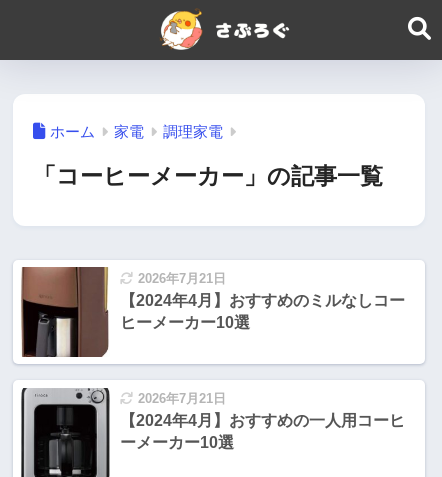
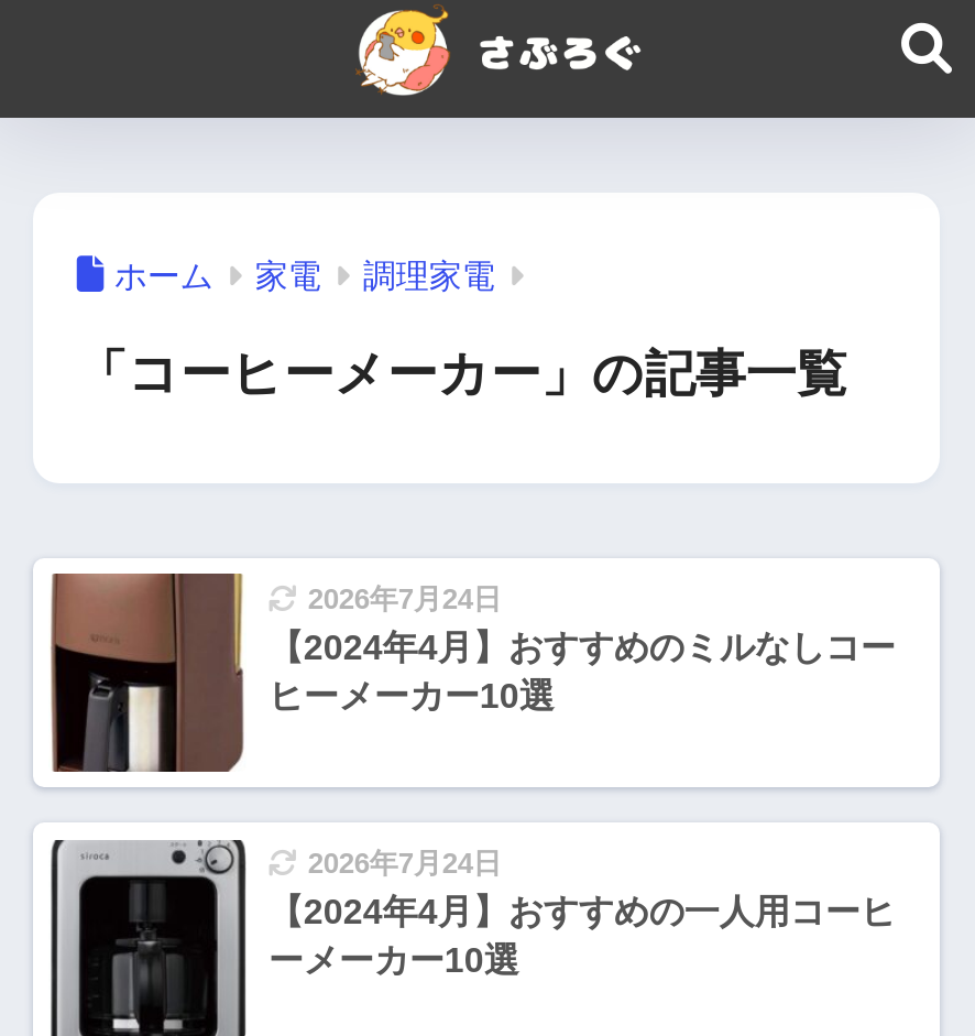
- 2026年7月21日
+ 2026年7月24日

- 2026年7月21日
+ 2026年7月24日
